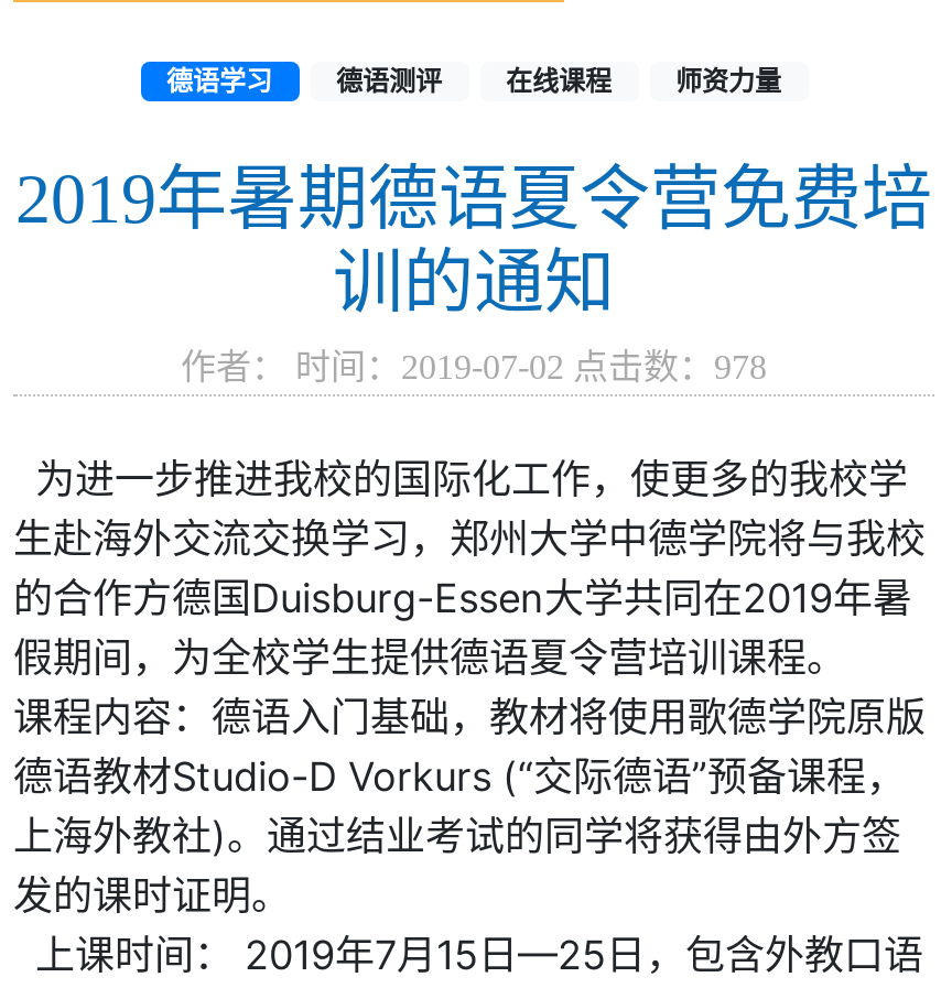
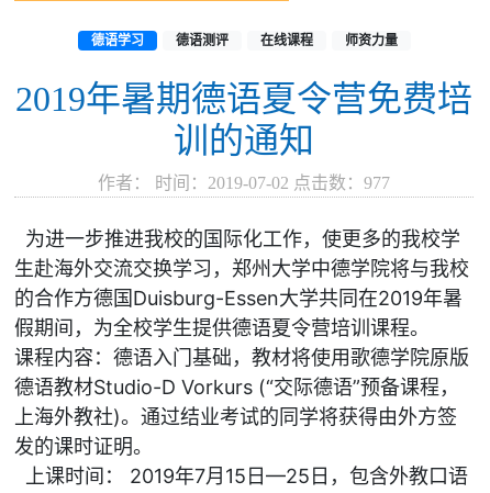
- 作者： 时间：2019-07-02 点击数：978
+ 作者： 时间：2019-07-02 点击数：977
